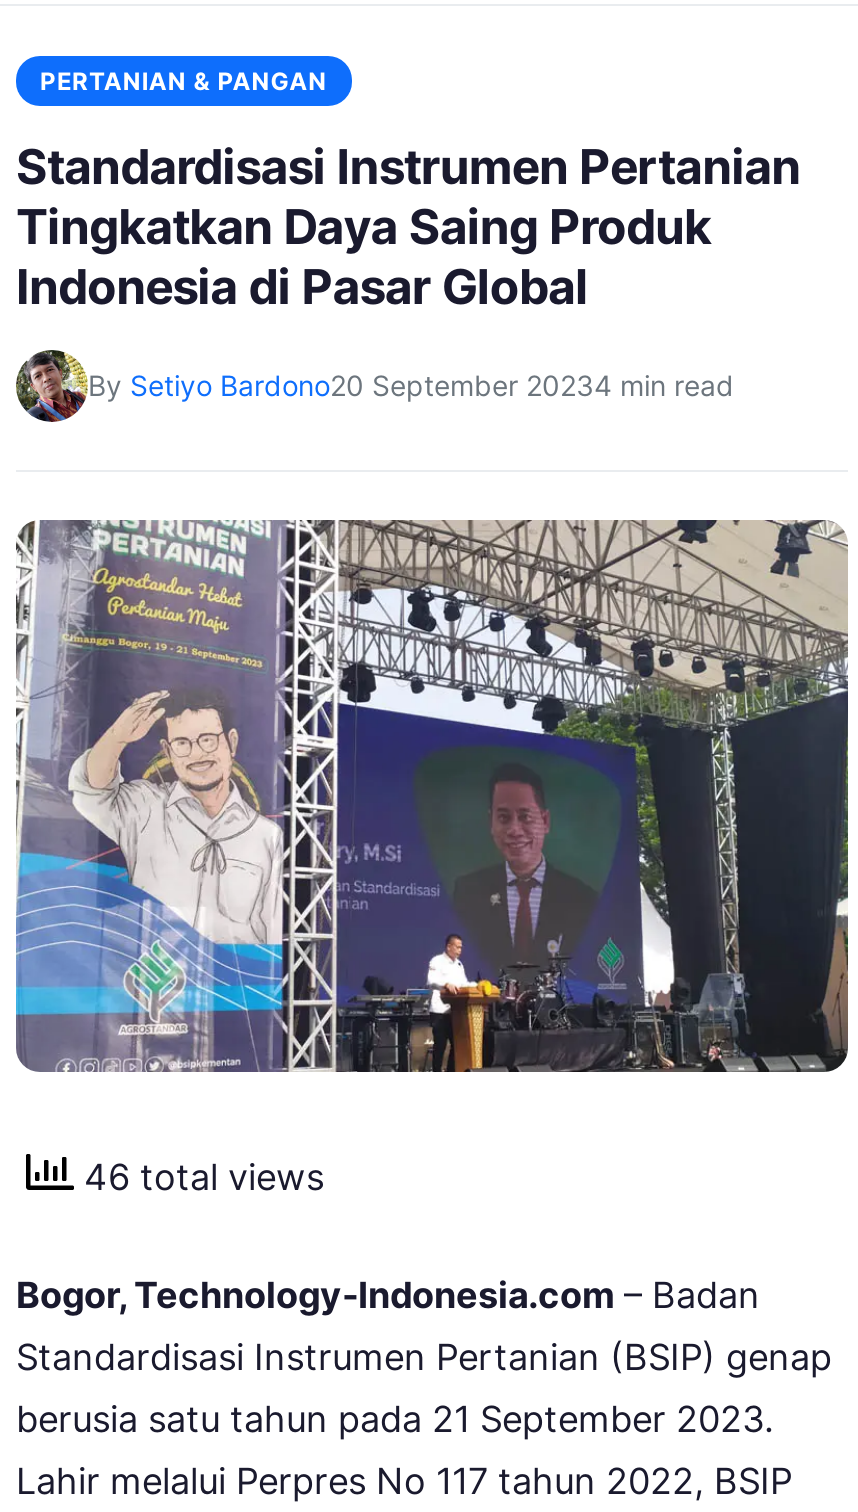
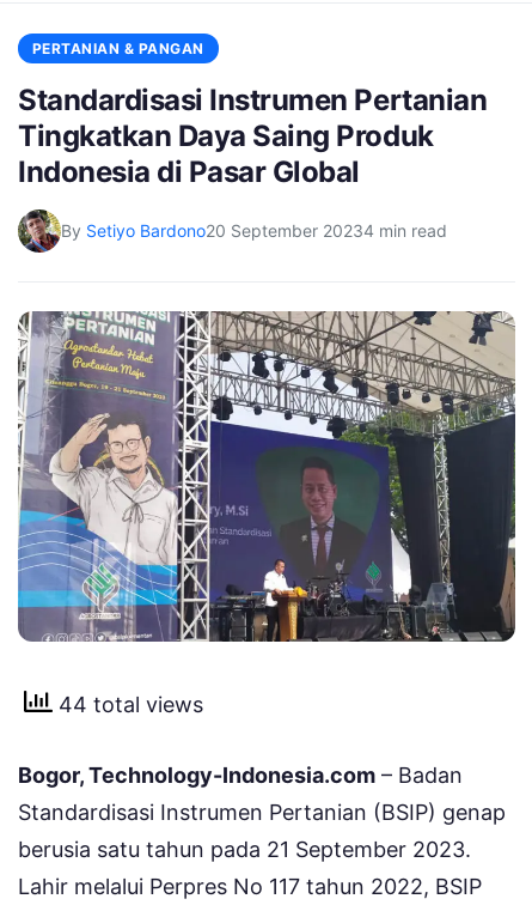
- 46 total views
+ 44 total views
